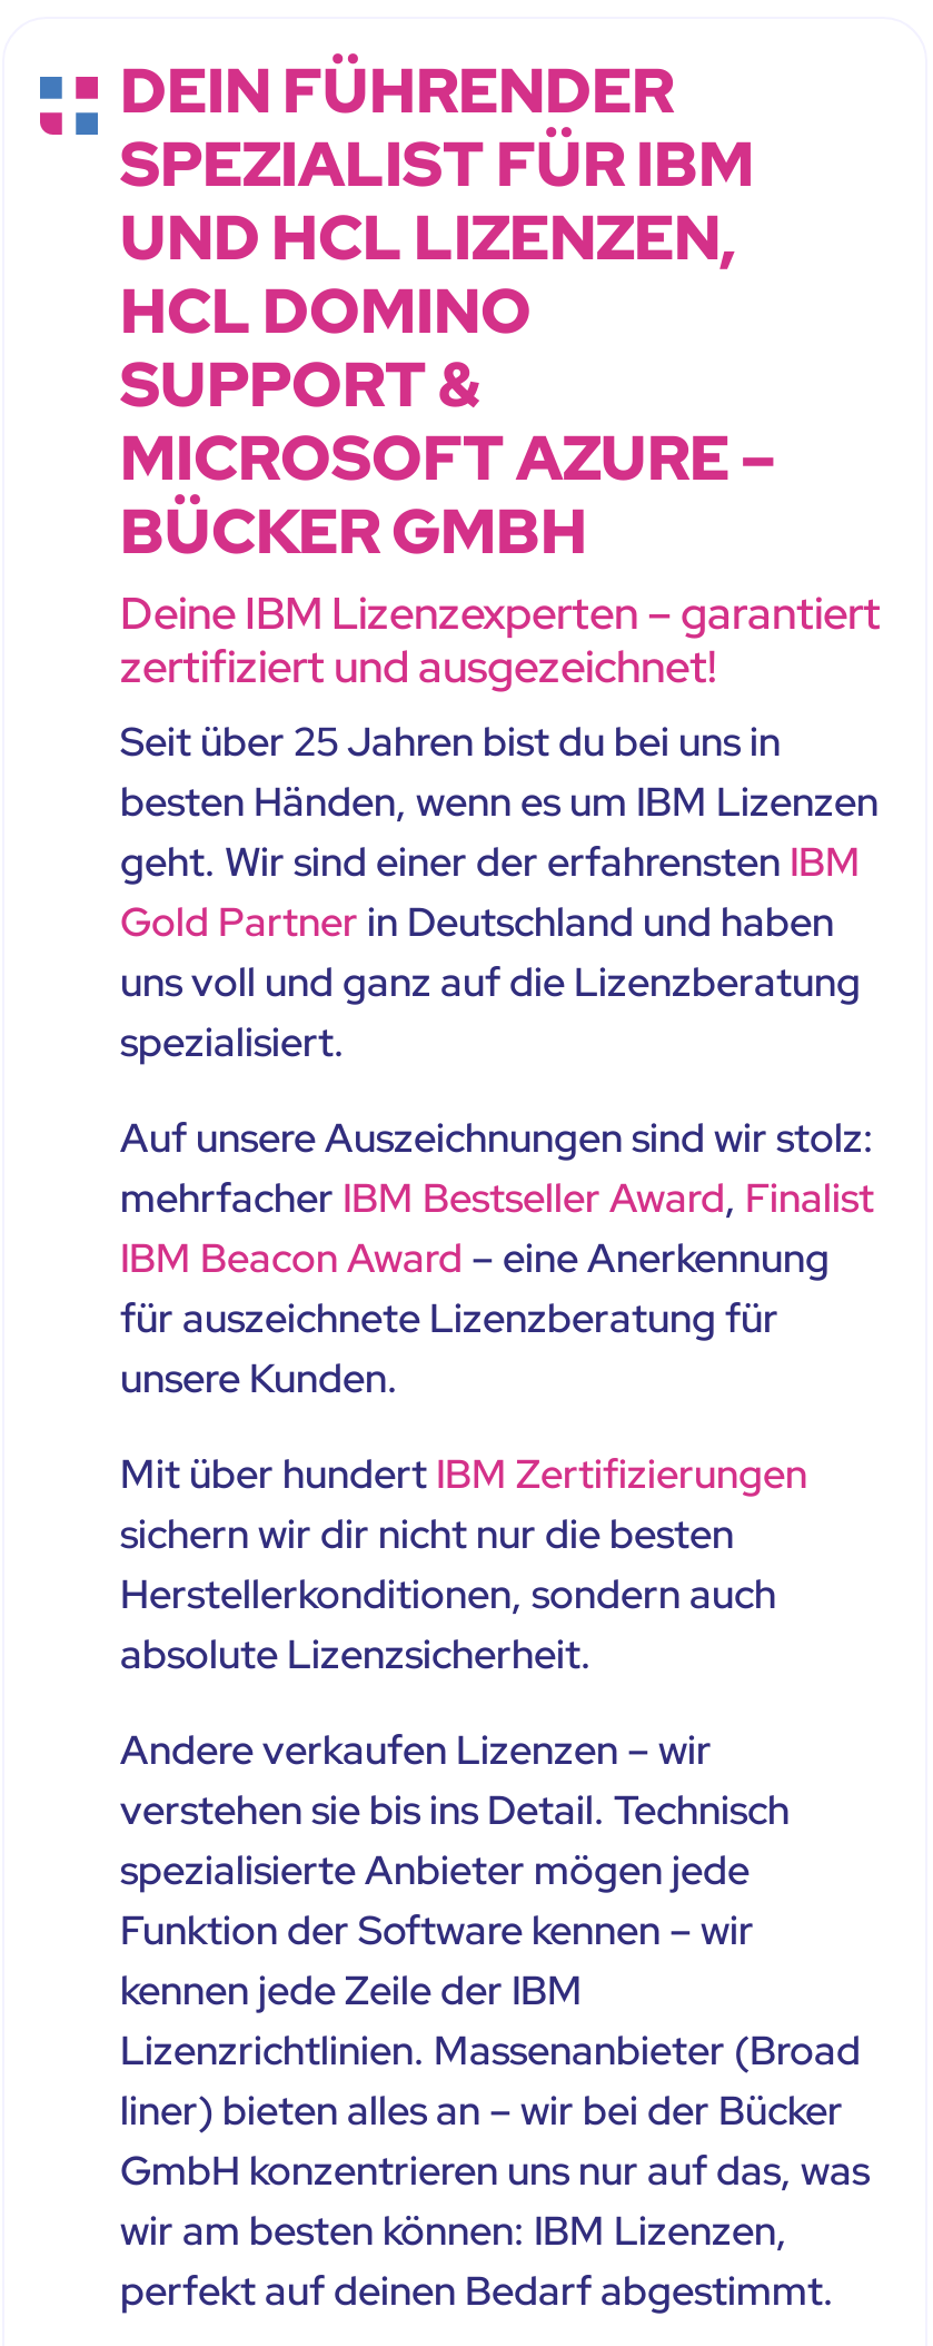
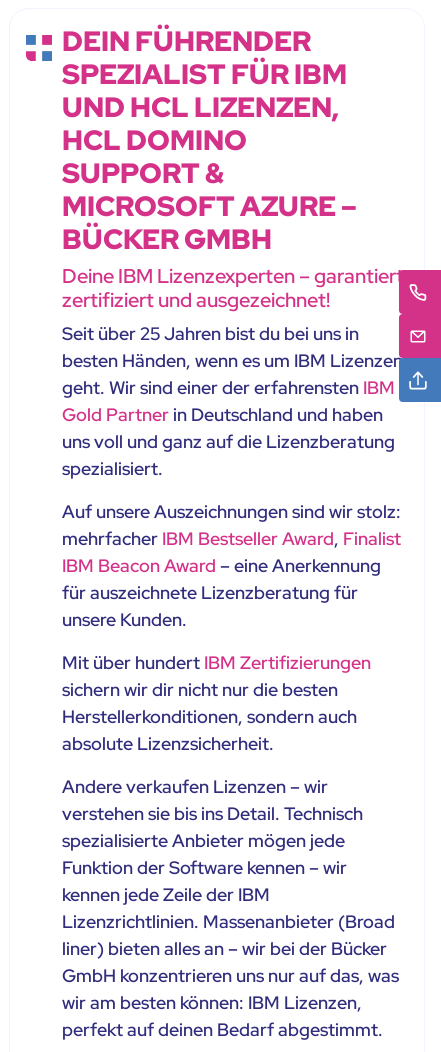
+ [image]
